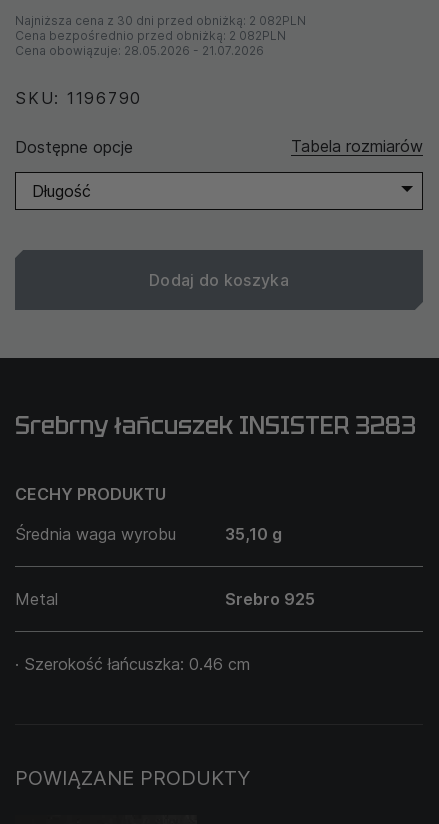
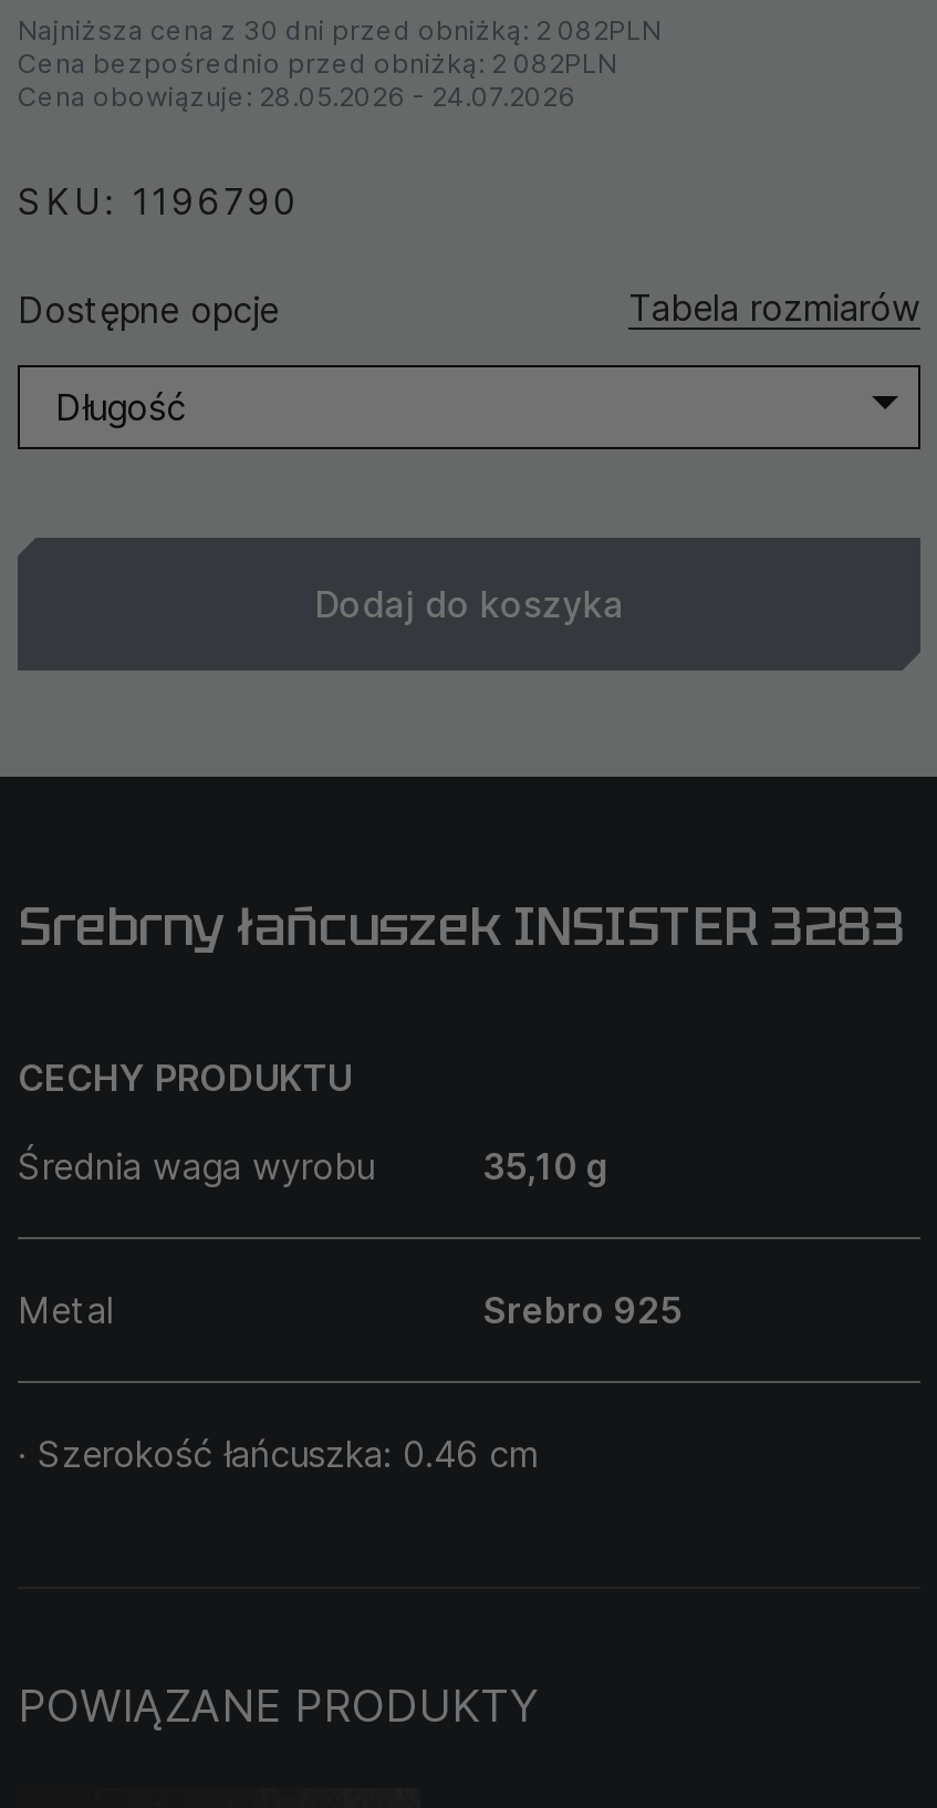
- Cena obowiązuje: 28.05.2026 - 21.07.2026
+ Cena obowiązuje: 28.05.2026 - 24.07.2026
